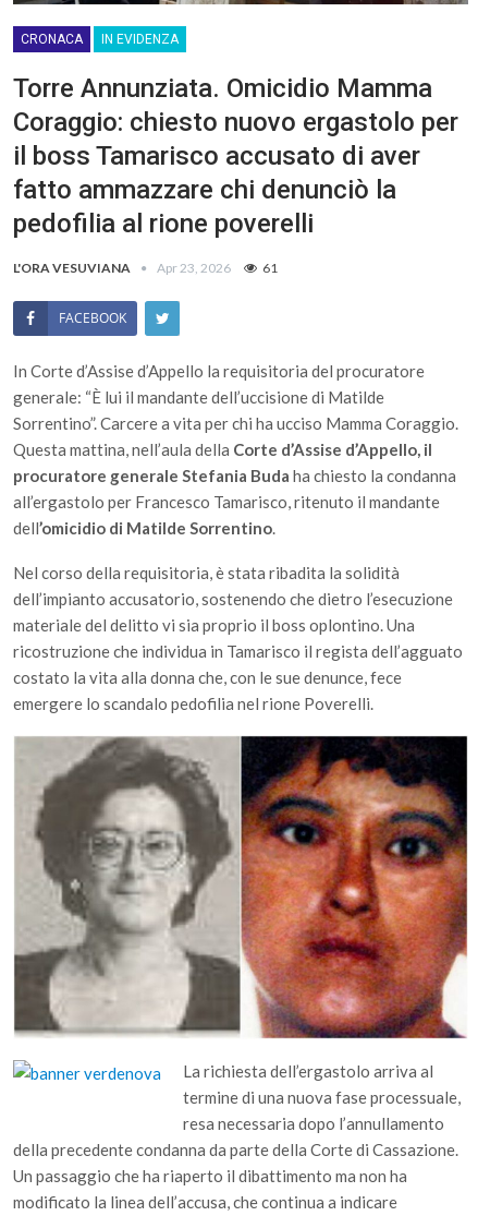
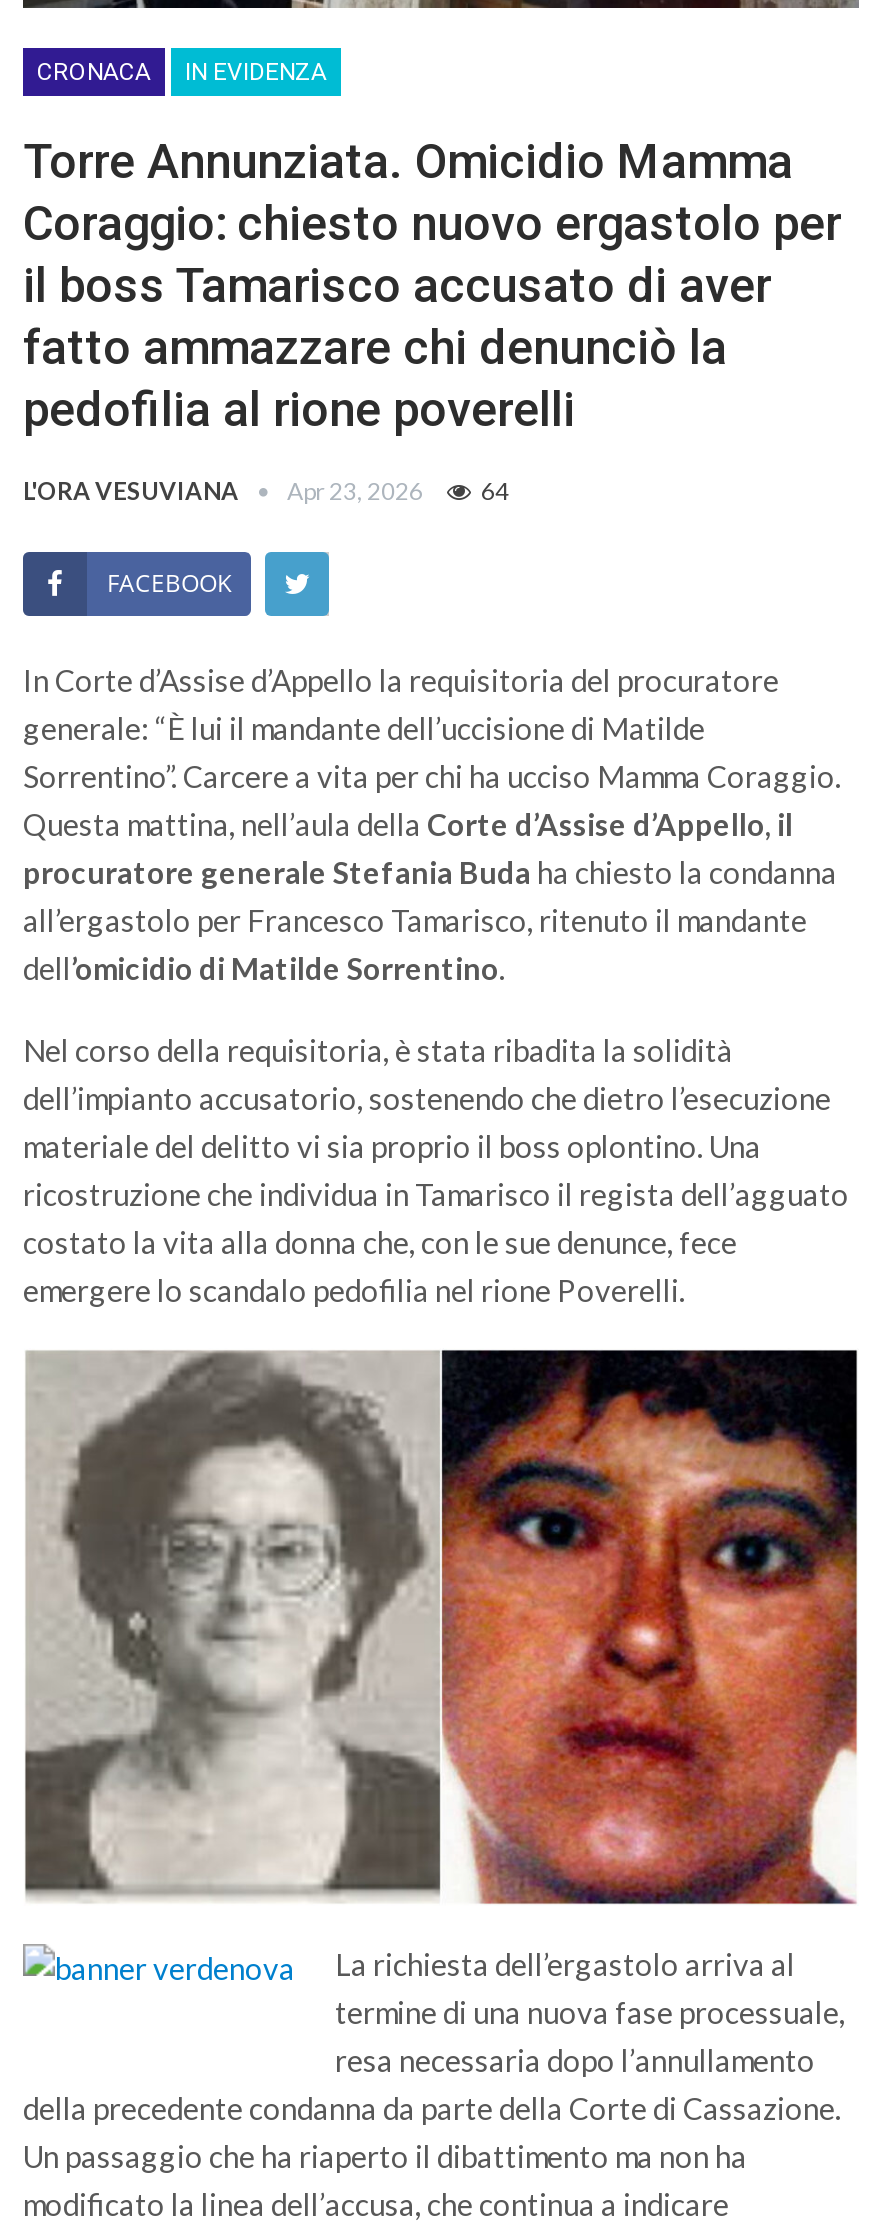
- L'ORA VESUVIANA Apr 23, 2026 61
+ L'ORA VESUVIANA Apr 23, 2026 64
